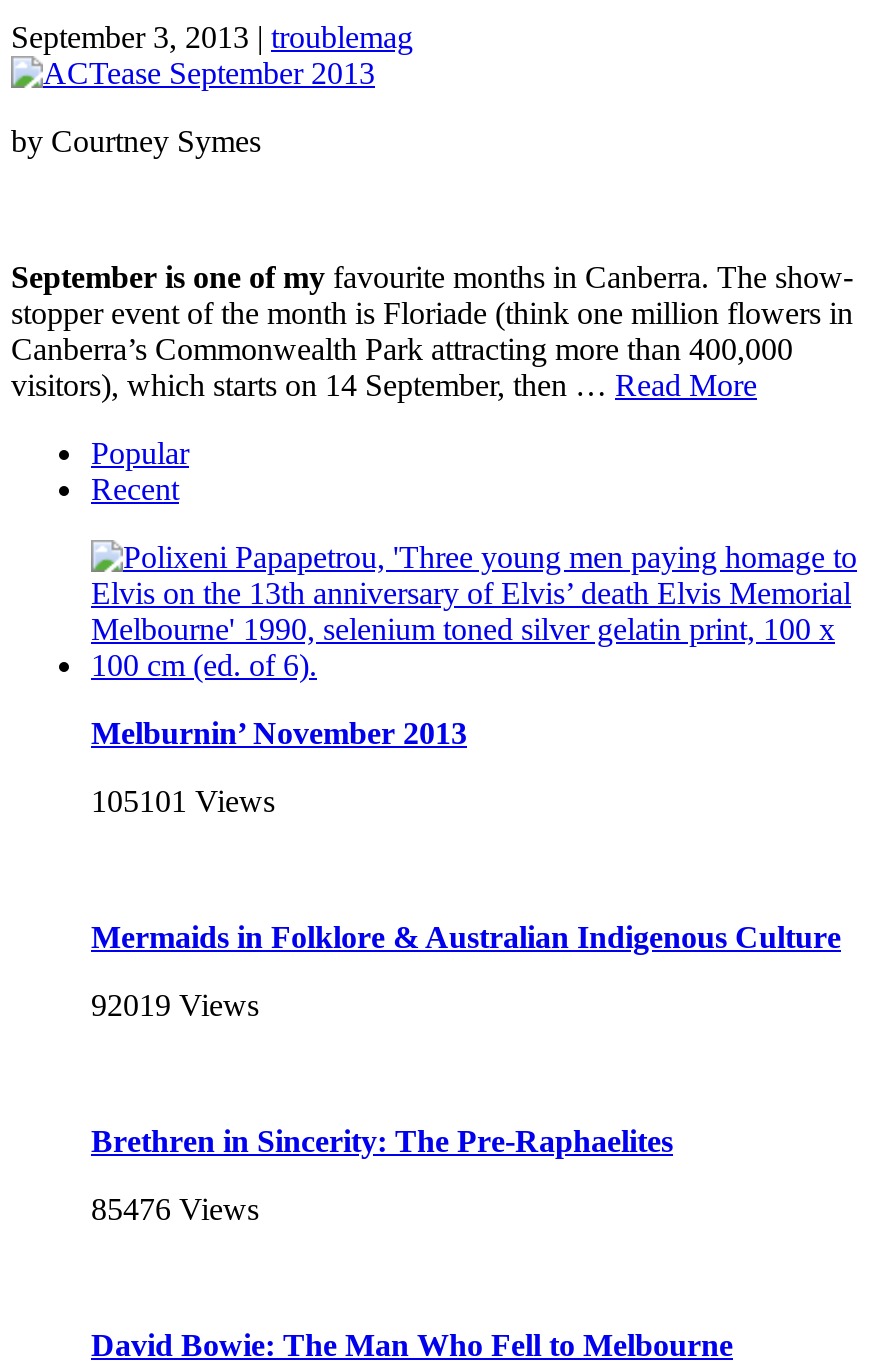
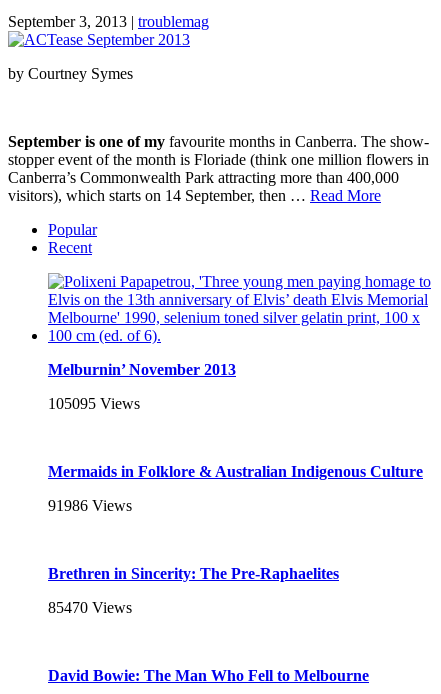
- 105101 Views
+ 105095 Views

- 92019 Views
+ 91986 Views

- 85476 Views
+ 85470 Views
